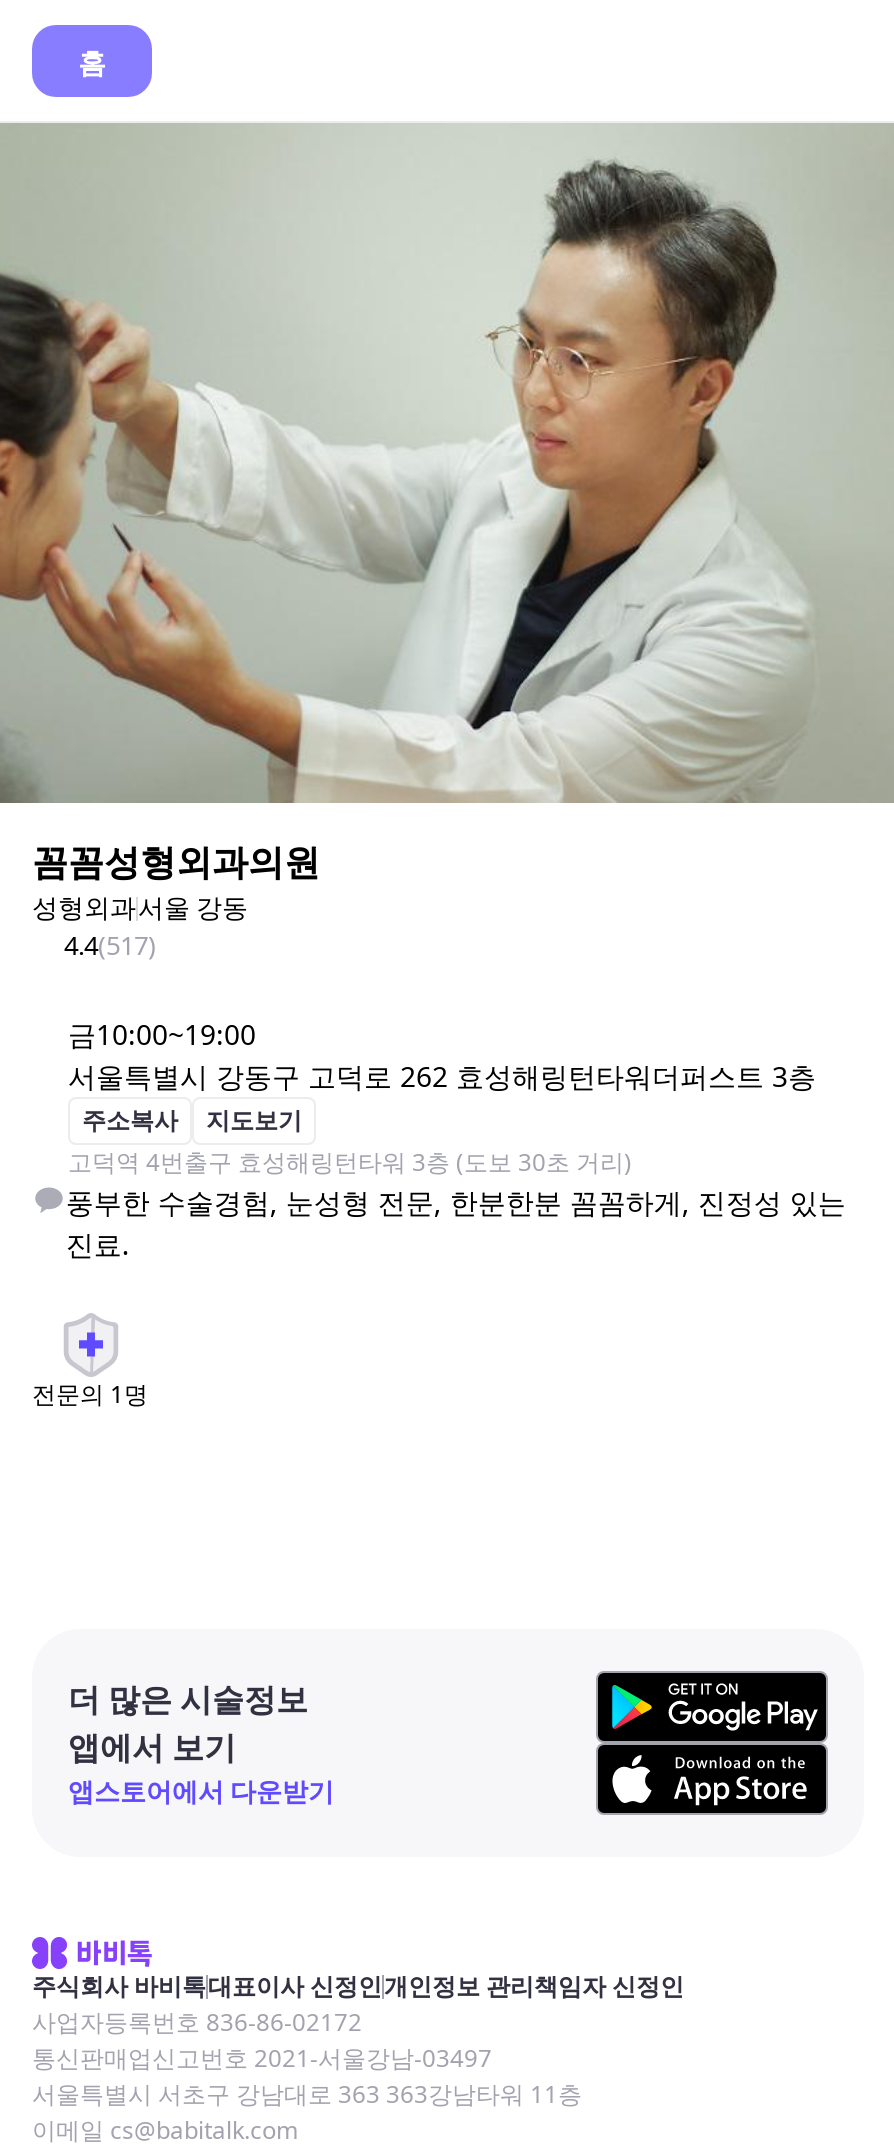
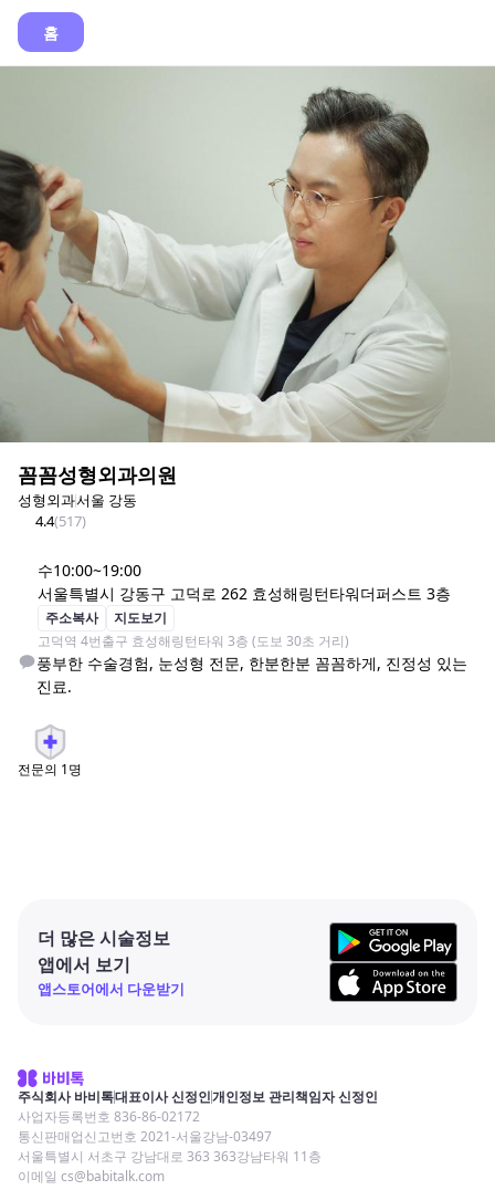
- 금10:00~19:00
+ 수10:00~19:00
